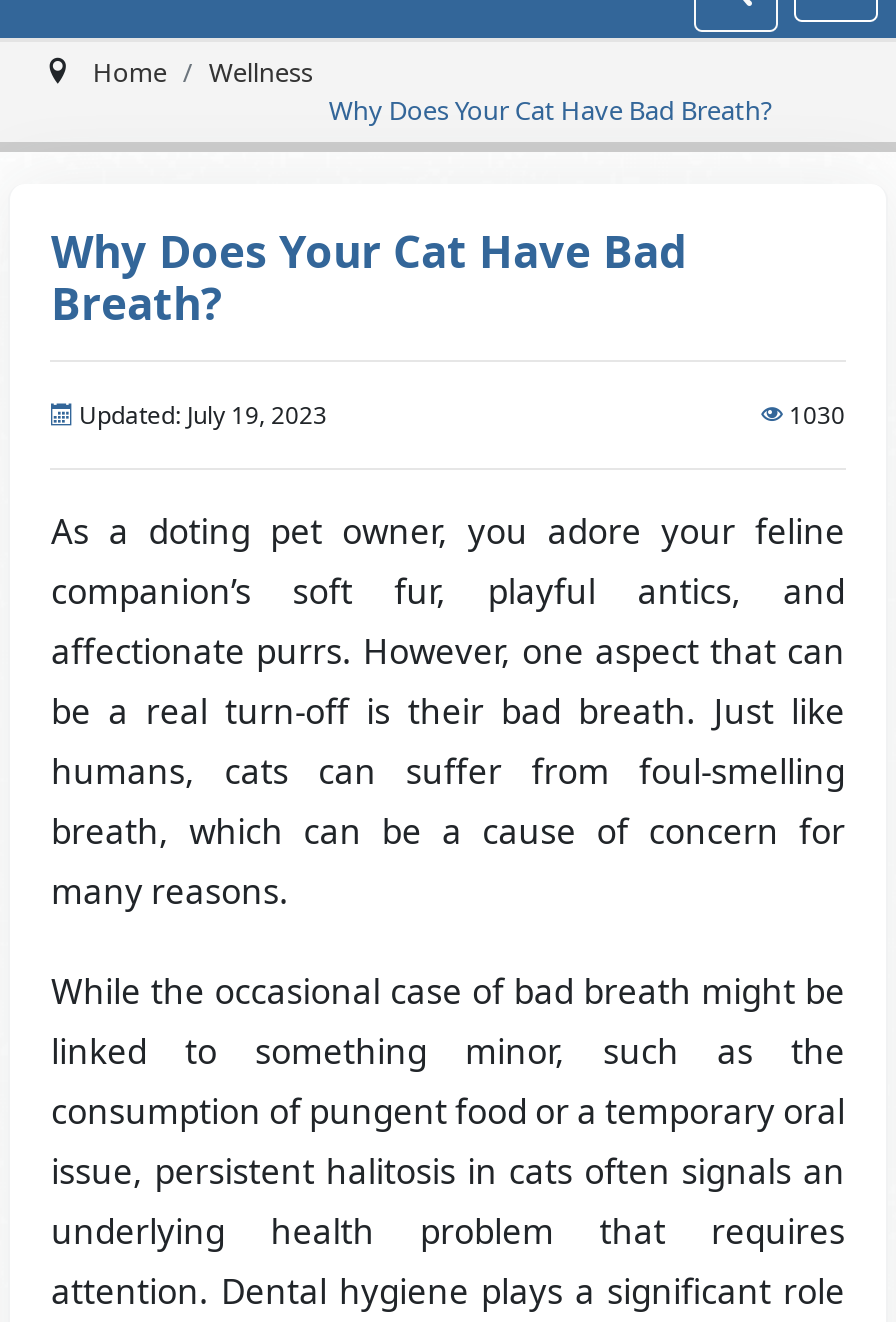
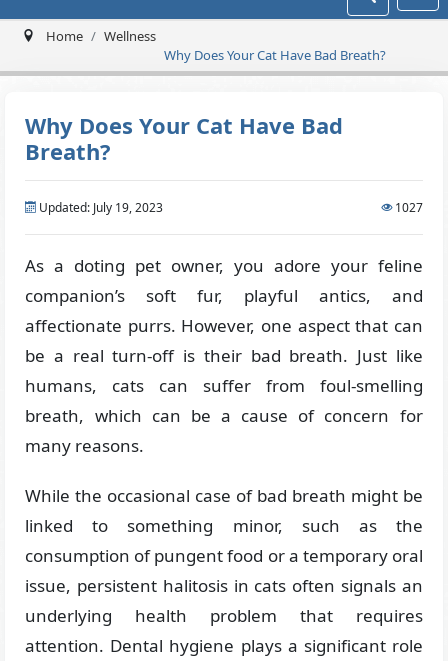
- 1030
+ 1027
